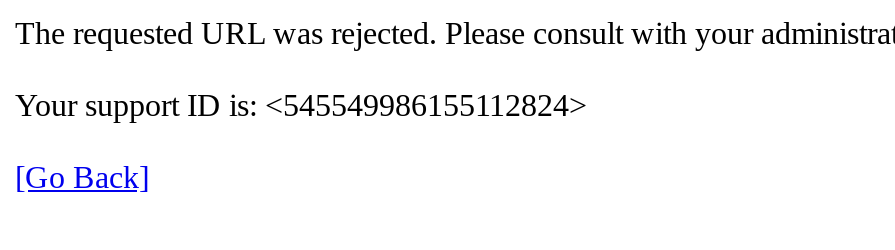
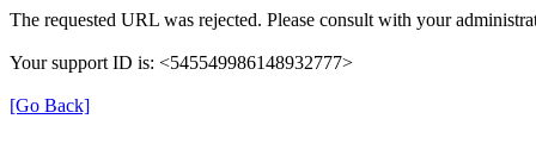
- Your support ID is: <545549986155112824>
+ Your support ID is: <545549986148932777>
